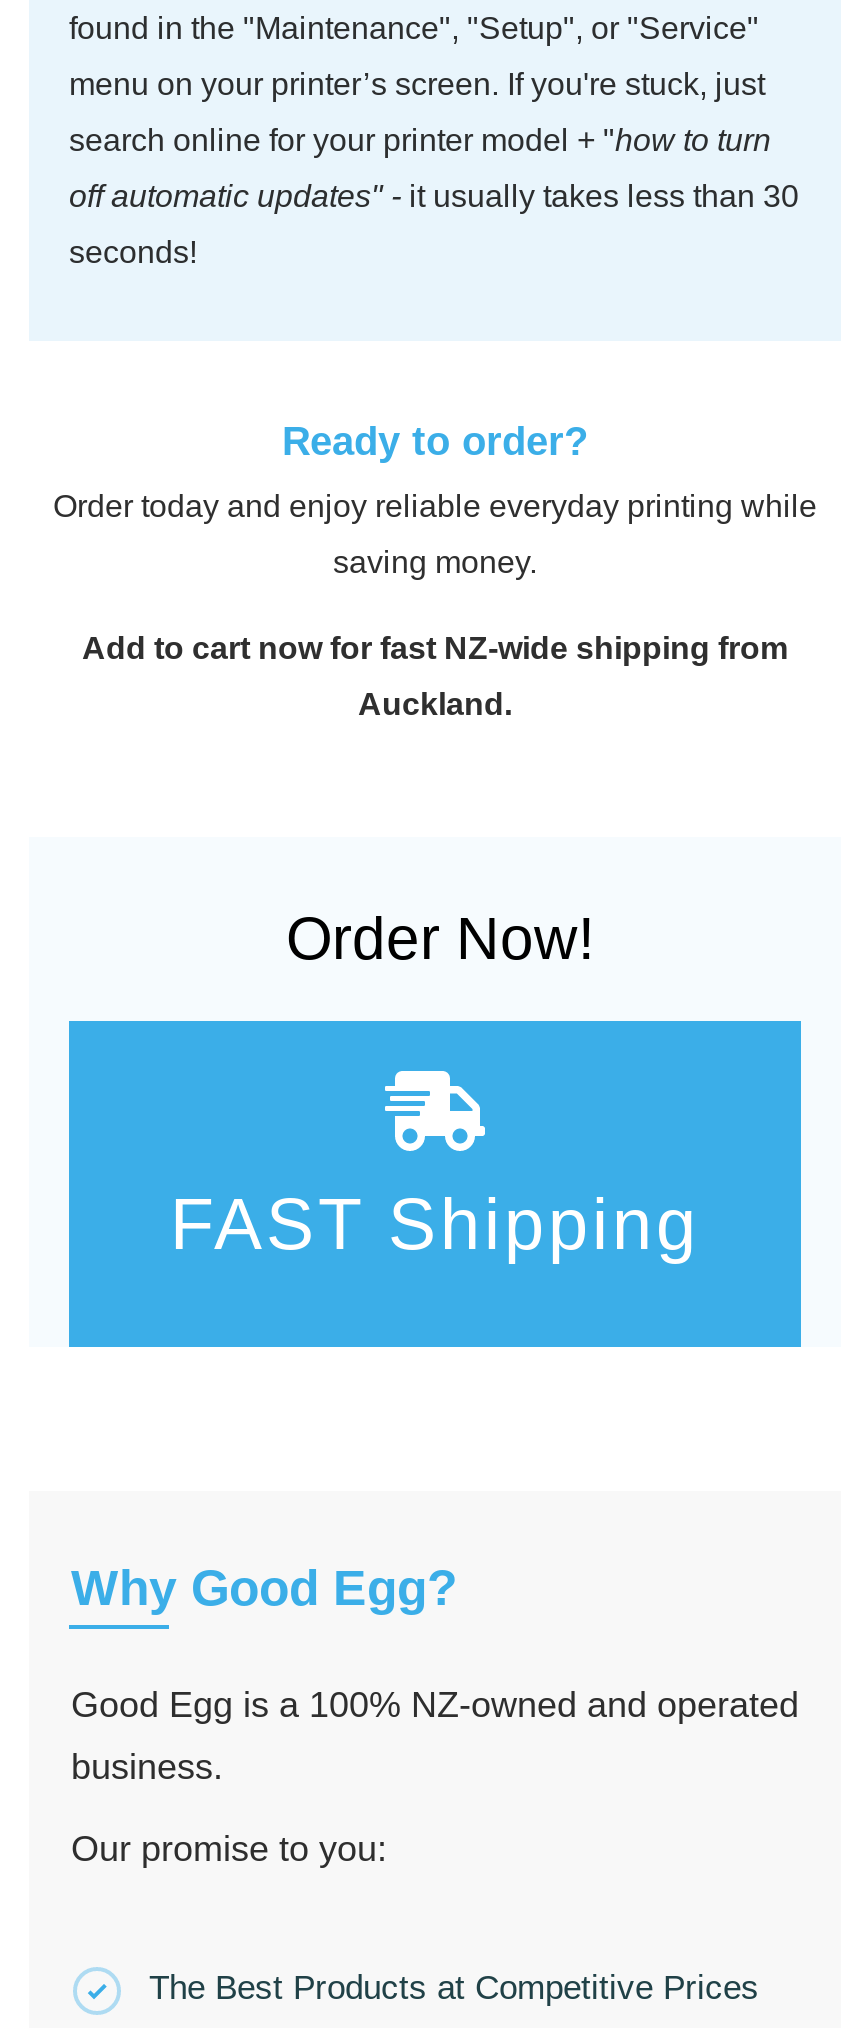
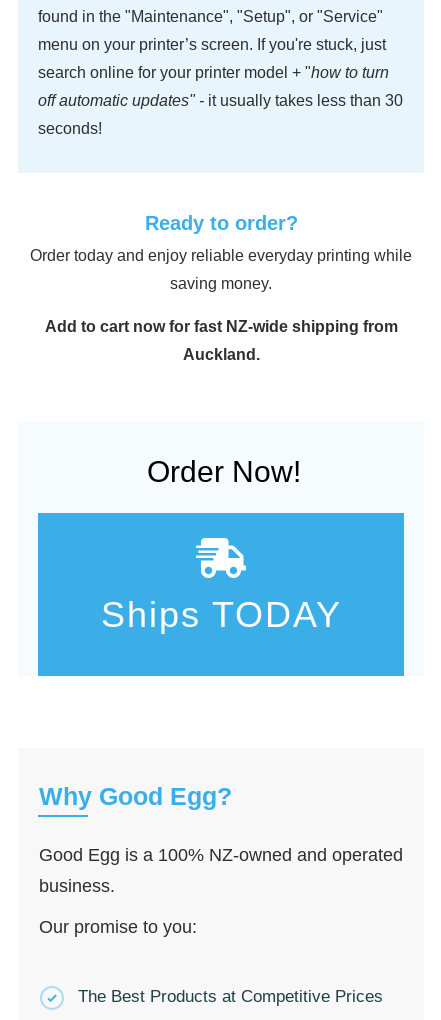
- FAST Shipping
+ Ships TODAY
